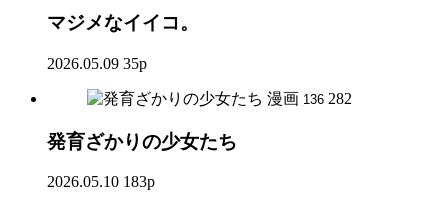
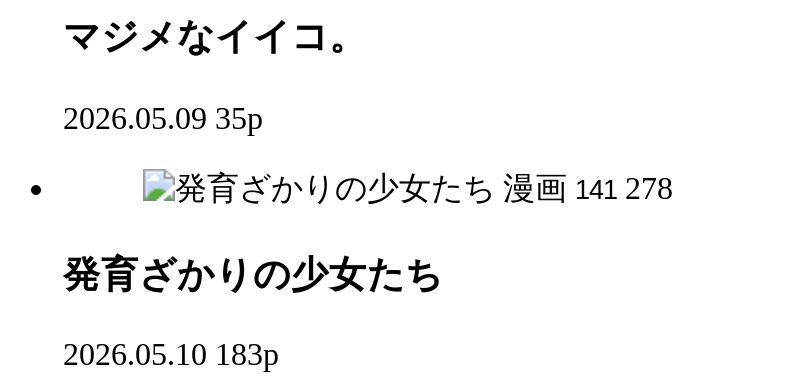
- 漫画 136 282
+ 漫画 141 278
